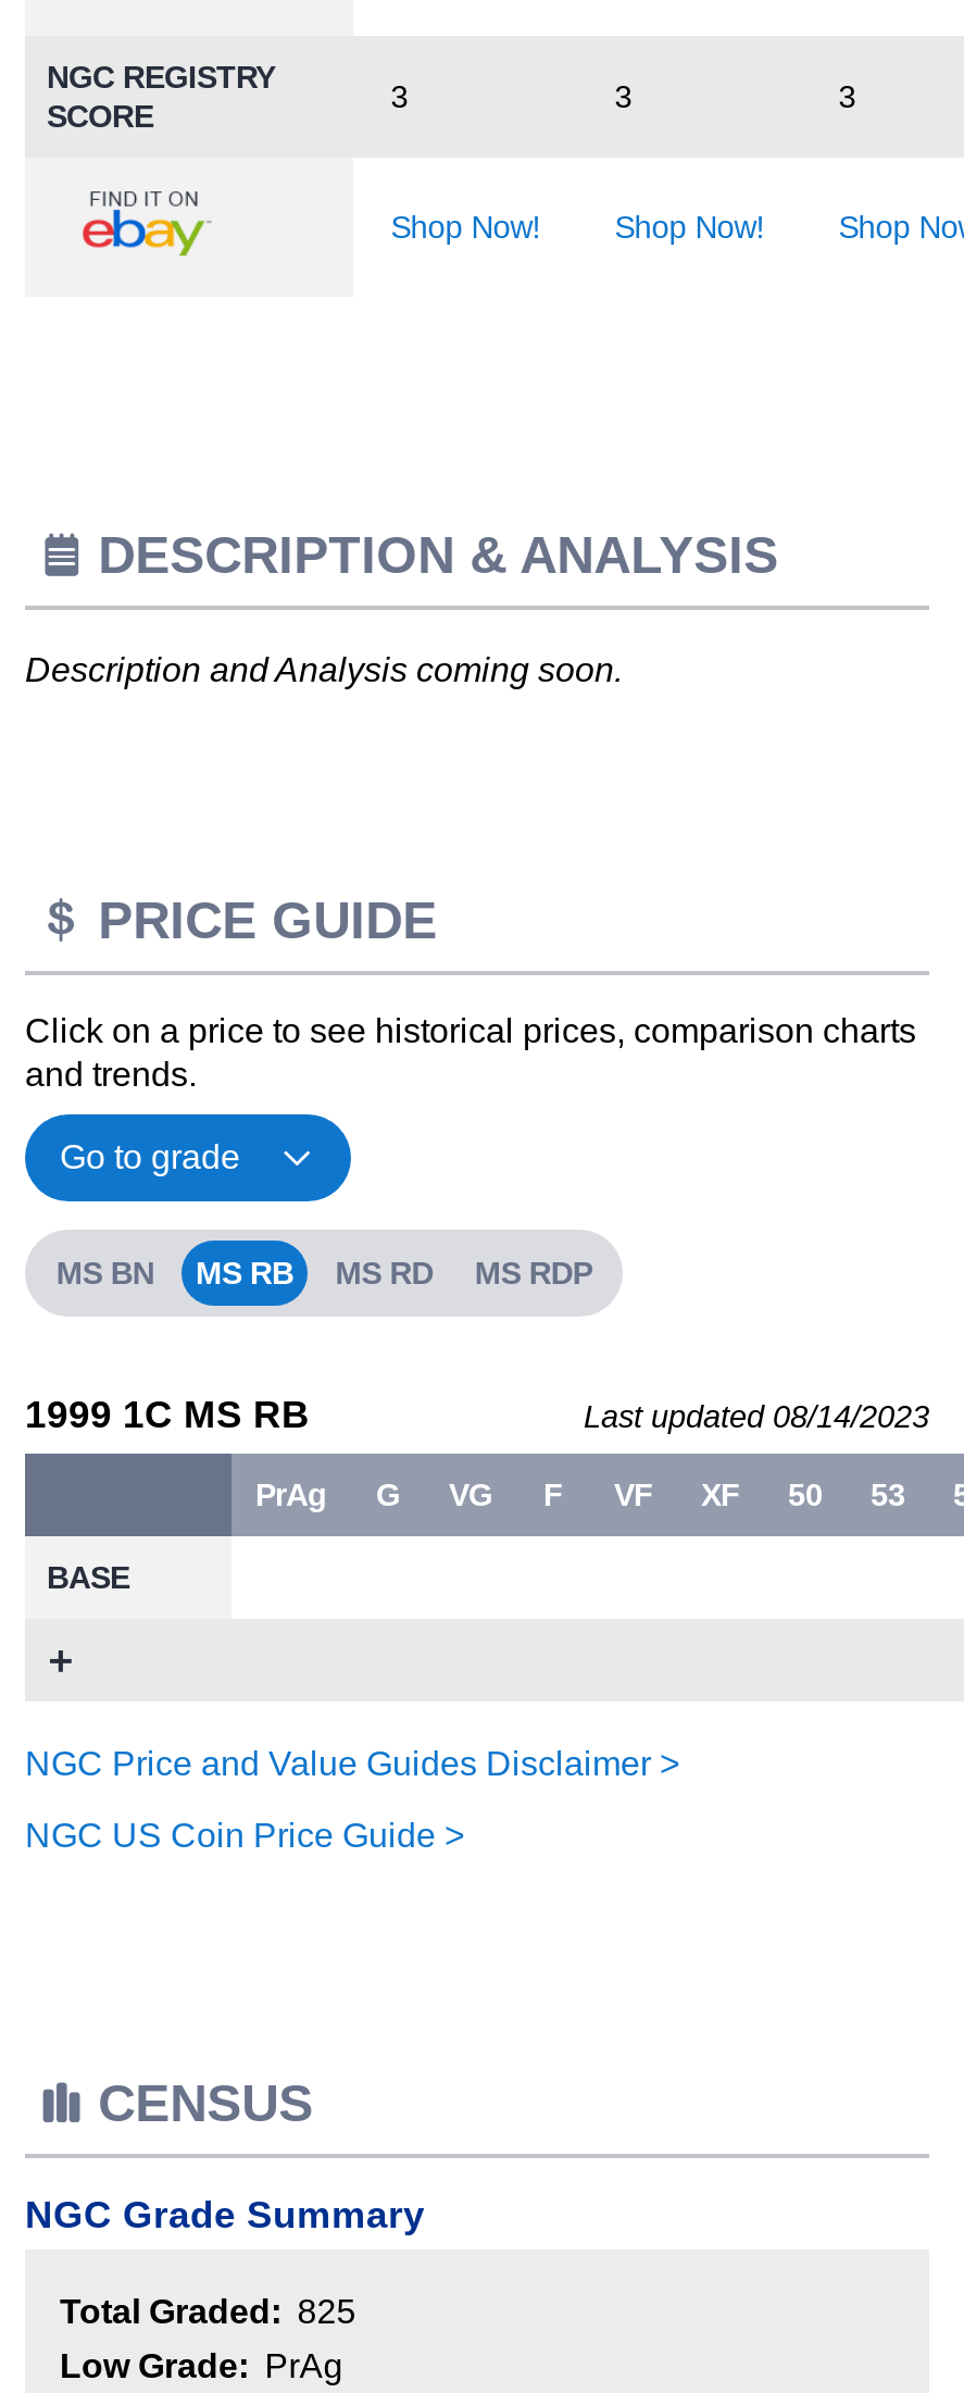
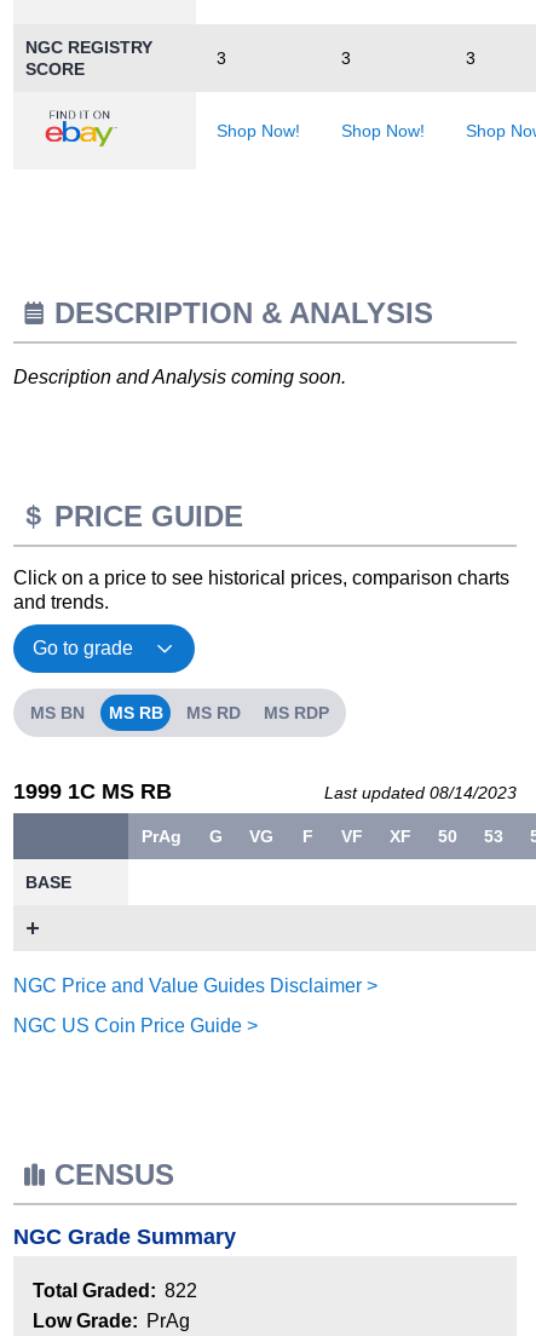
- Total Graded: 825
+ Total Graded: 822
